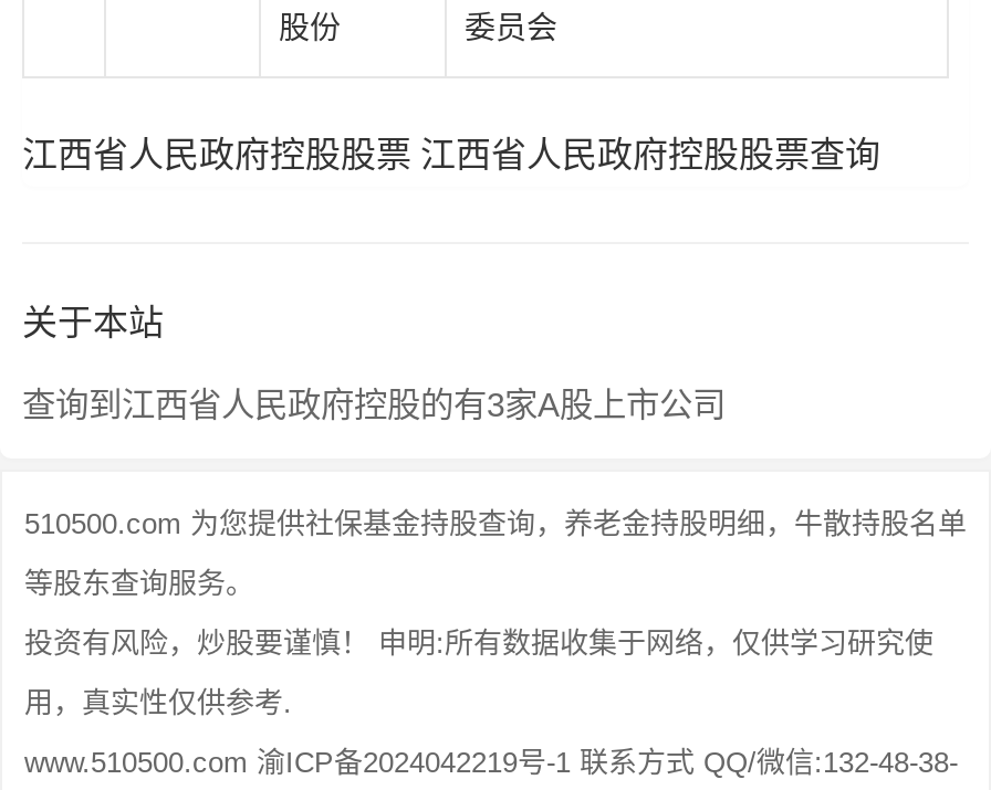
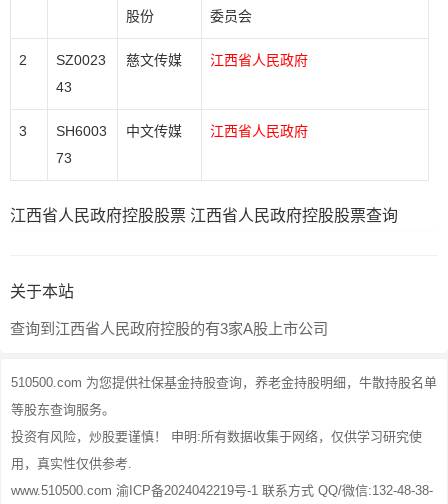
+ 2
+ SZ0023
+ 43

+ 3
+ SH6003
+ 73

+ 慈文传媒
+ 江西省人民政府

+ 中文传媒
+ 江西省人民政府
